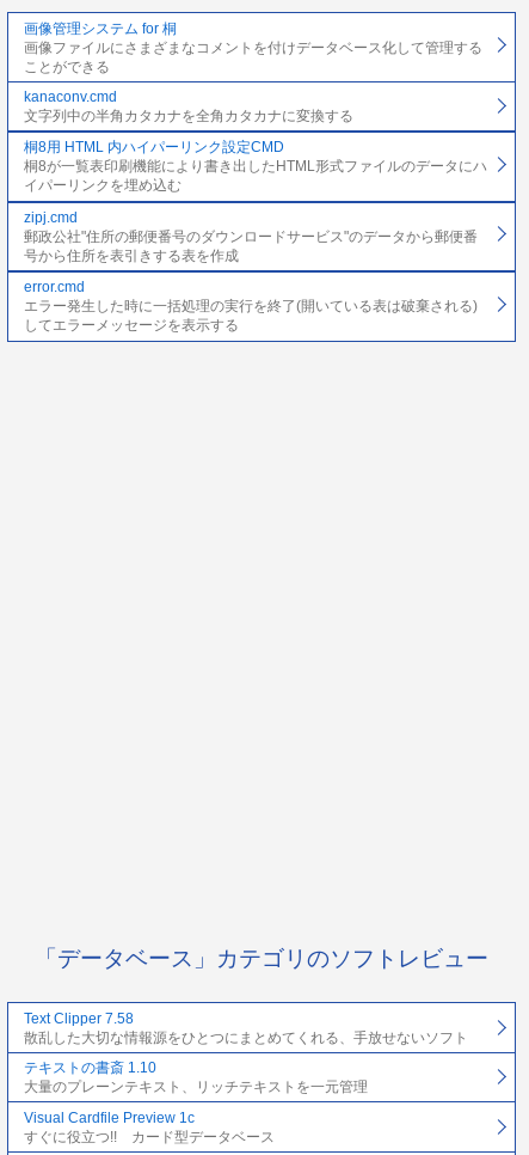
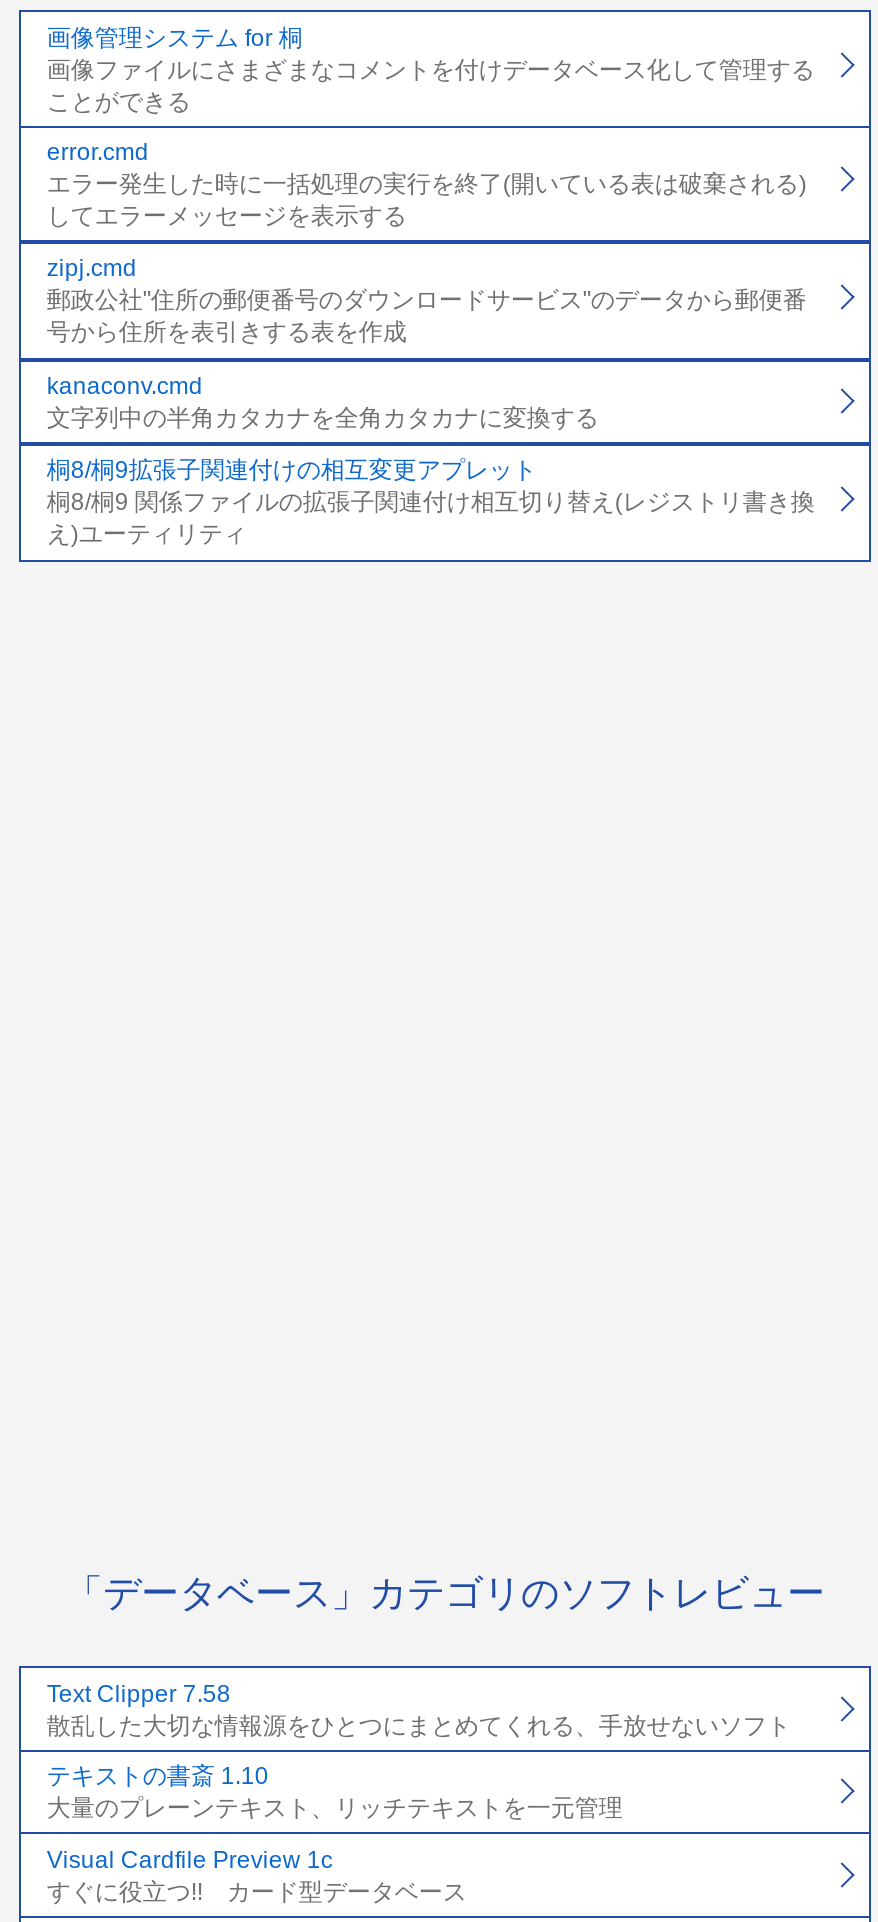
moved down: kanaconv.cmd | 文字列中の半角カタカナを全角カタカナに変換する

- 桐8用 HTML 内ハイパーリンク設定CMD
- 桐8が一覧表印刷機能により書き出したHTML形式ファイルのデータにハ
- イパーリンクを埋め込む

moved up: zipj.cmd | 郵政公社"住所の郵便番号のダウンロードサービス"のデータから郵便番 | 号から住所を表引きする表を作成

+ 桐8/桐9拡張子関連付けの相互変更アプレット
+ 桐8/桐9 関係ファイルの拡張子関連付け相互切り替え(レジストリ書き換
+ え)ユーティリティ

moved up: error.cmd | エラー発生した時に一括処理の実行を終了(開いている表は破棄される) | してエラーメッセージを表示する
